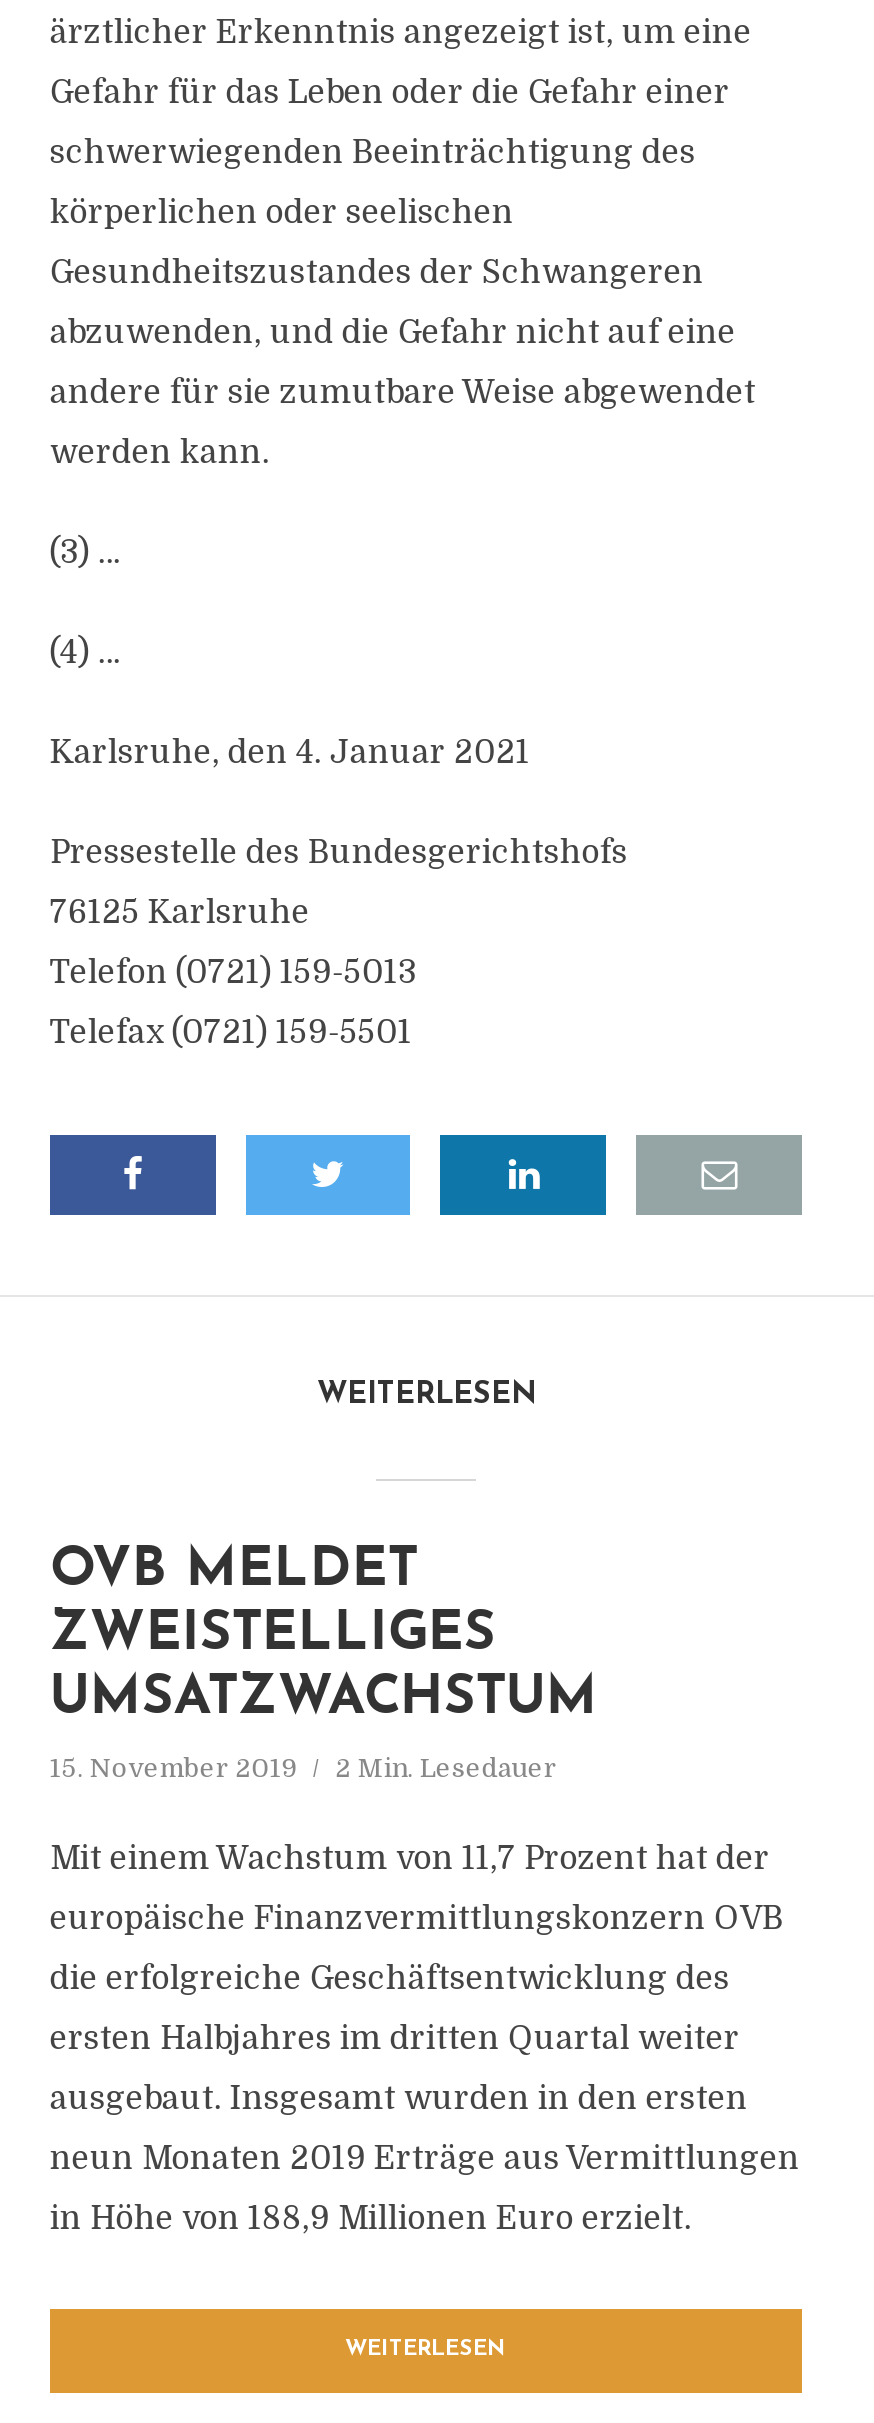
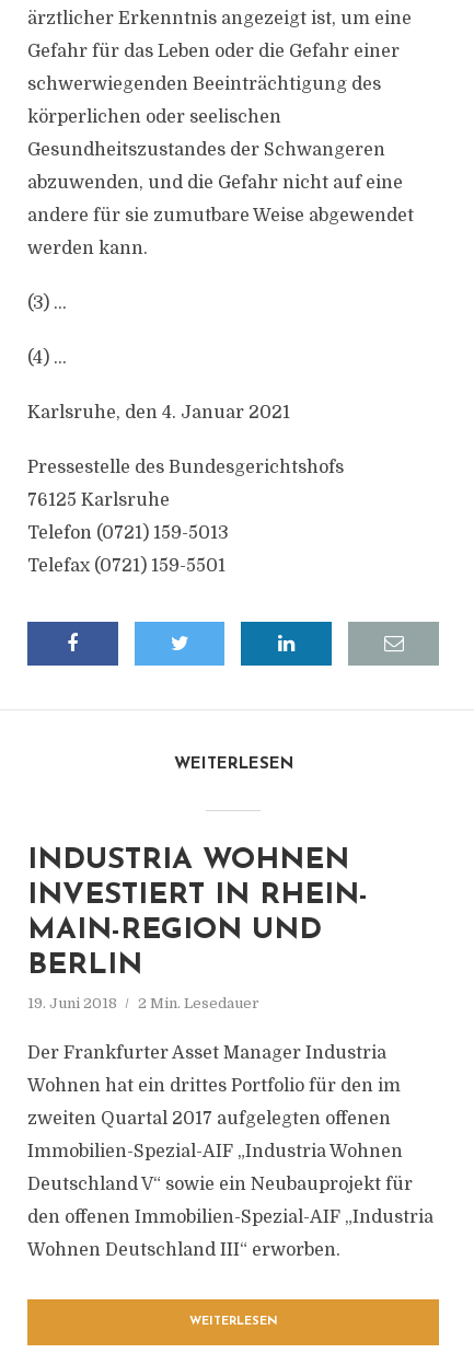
- OVB MELDET
- ZWEISTELLIGES
- UMSATZWACHSTUM
+ INDUSTRIA WOHNEN
+ INVESTIERT IN RHEIN-
+ MAIN-REGION UND
+ BERLIN

- 15. November 2019 2 Min. Lesedauer
+ 19. Juni 2018 2 Min. Lesedauer

- Mit einem Wachstum von 11,7 Prozent hat der
+ Der Frankfurter Asset Manager Industria

- europäische Finanzvermittlungskonzern OVB
+ Wohnen hat ein drittes Portfolio für den im

- die erfolgreiche Geschäftsentwicklung des
+ zweiten Quartal 2017 aufgelegten offenen

- ersten Halbjahres im dritten Quartal weiter
+ Immobilien-Spezial-AIF „Industria Wohnen

- ausgebaut. Insgesamt wurden in den ersten
+ Deutschland V“ sowie ein Neubauprojekt für

- neun Monaten 2019 Erträge aus Vermittlungen
+ den offenen Immobilien-Spezial-AIF „Industria

- in Höhe von 188,9 Millionen Euro erzielt.
+ Wohnen Deutschland III“ erworben.
